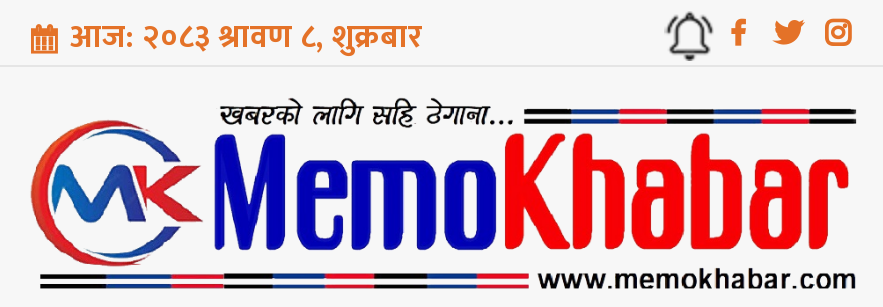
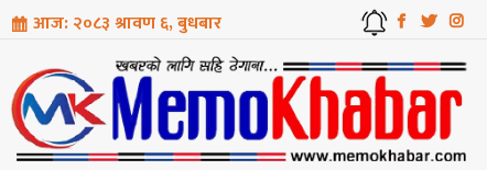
- आज: २०८३ श्रावण ८, शुक्रबार
+ आज: २०८३ श्रावण ६, बुधबार
